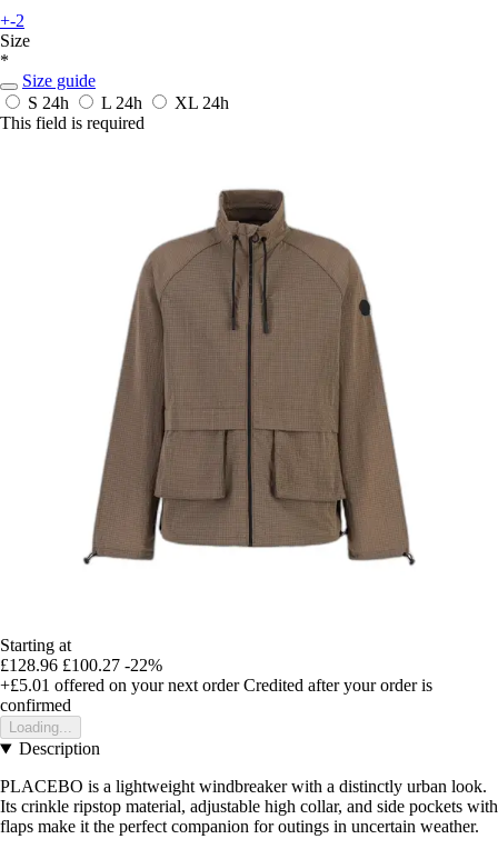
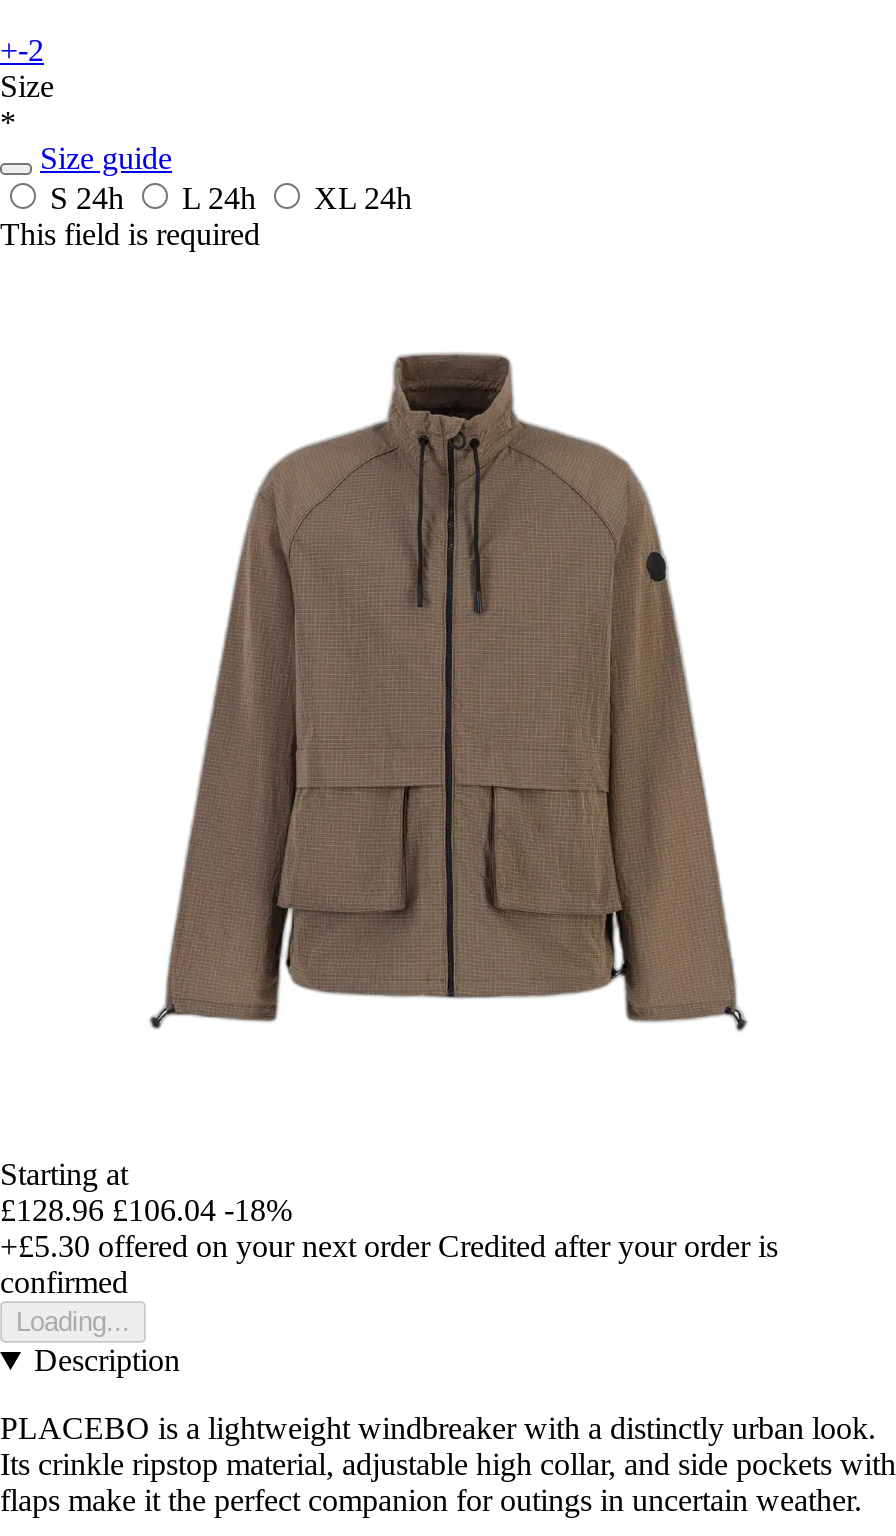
- £128.96 £100.27 -22%
+ £128.96 £106.04 -18%

- +£5.01 offered on your next order Credited after your order is
+ +£5.30 offered on your next order Credited after your order is
